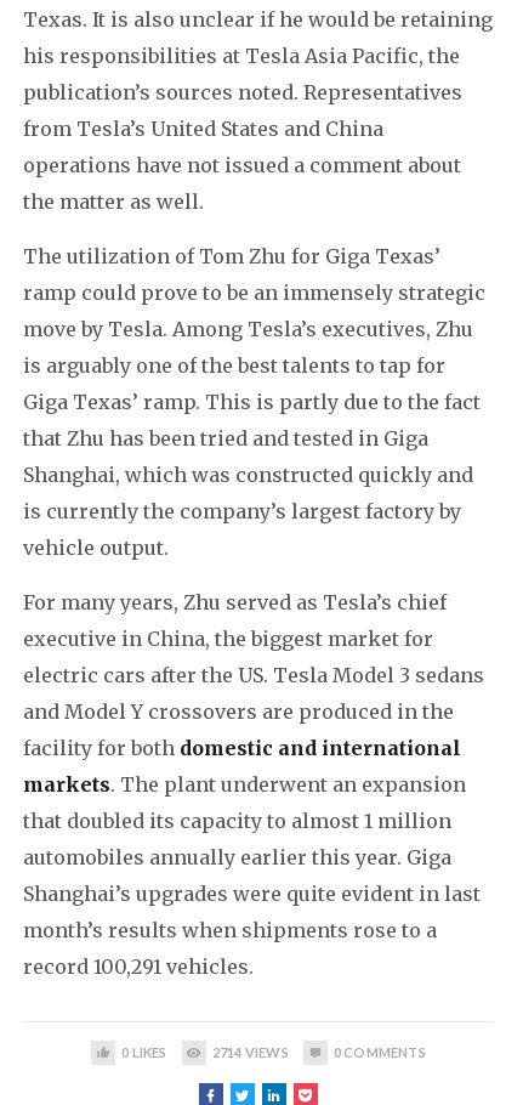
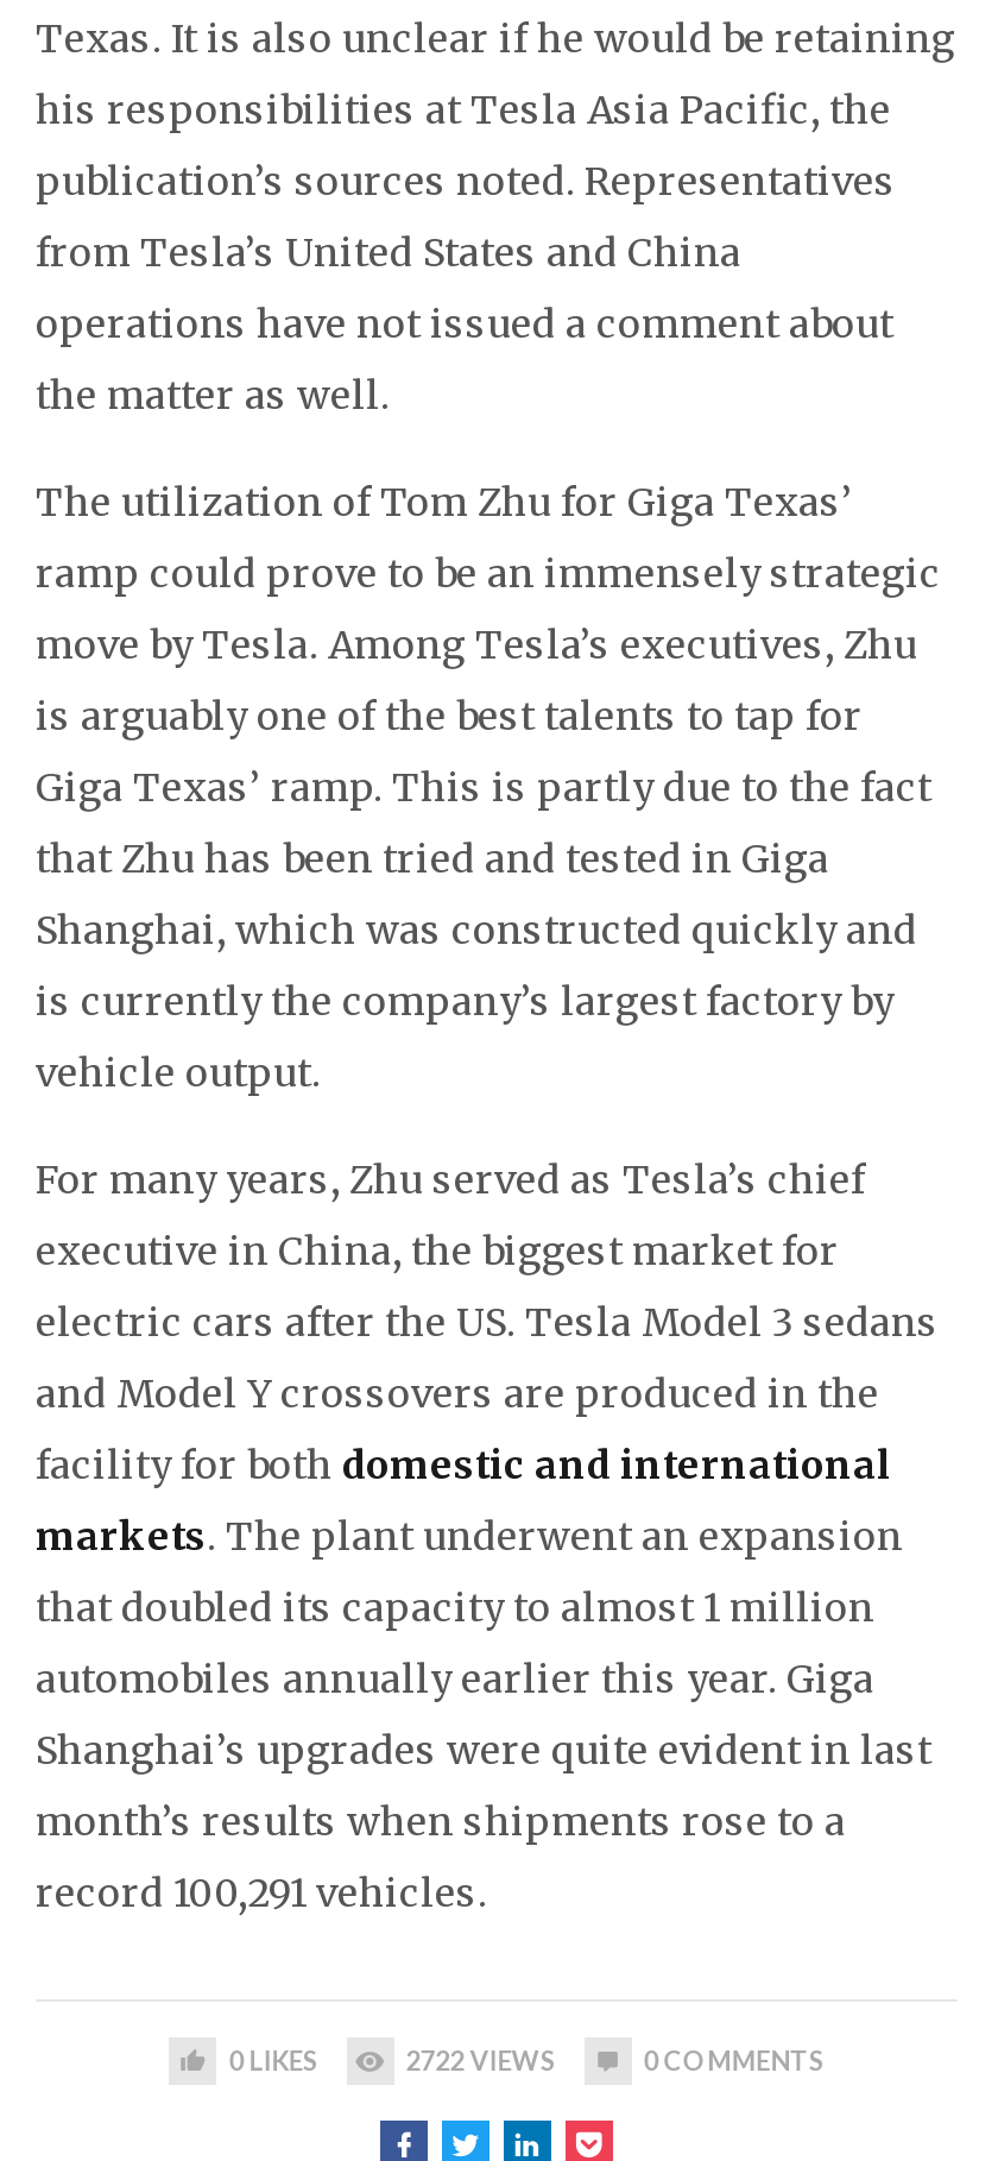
- 2714 VIEWS
+ 2722 VIEWS
